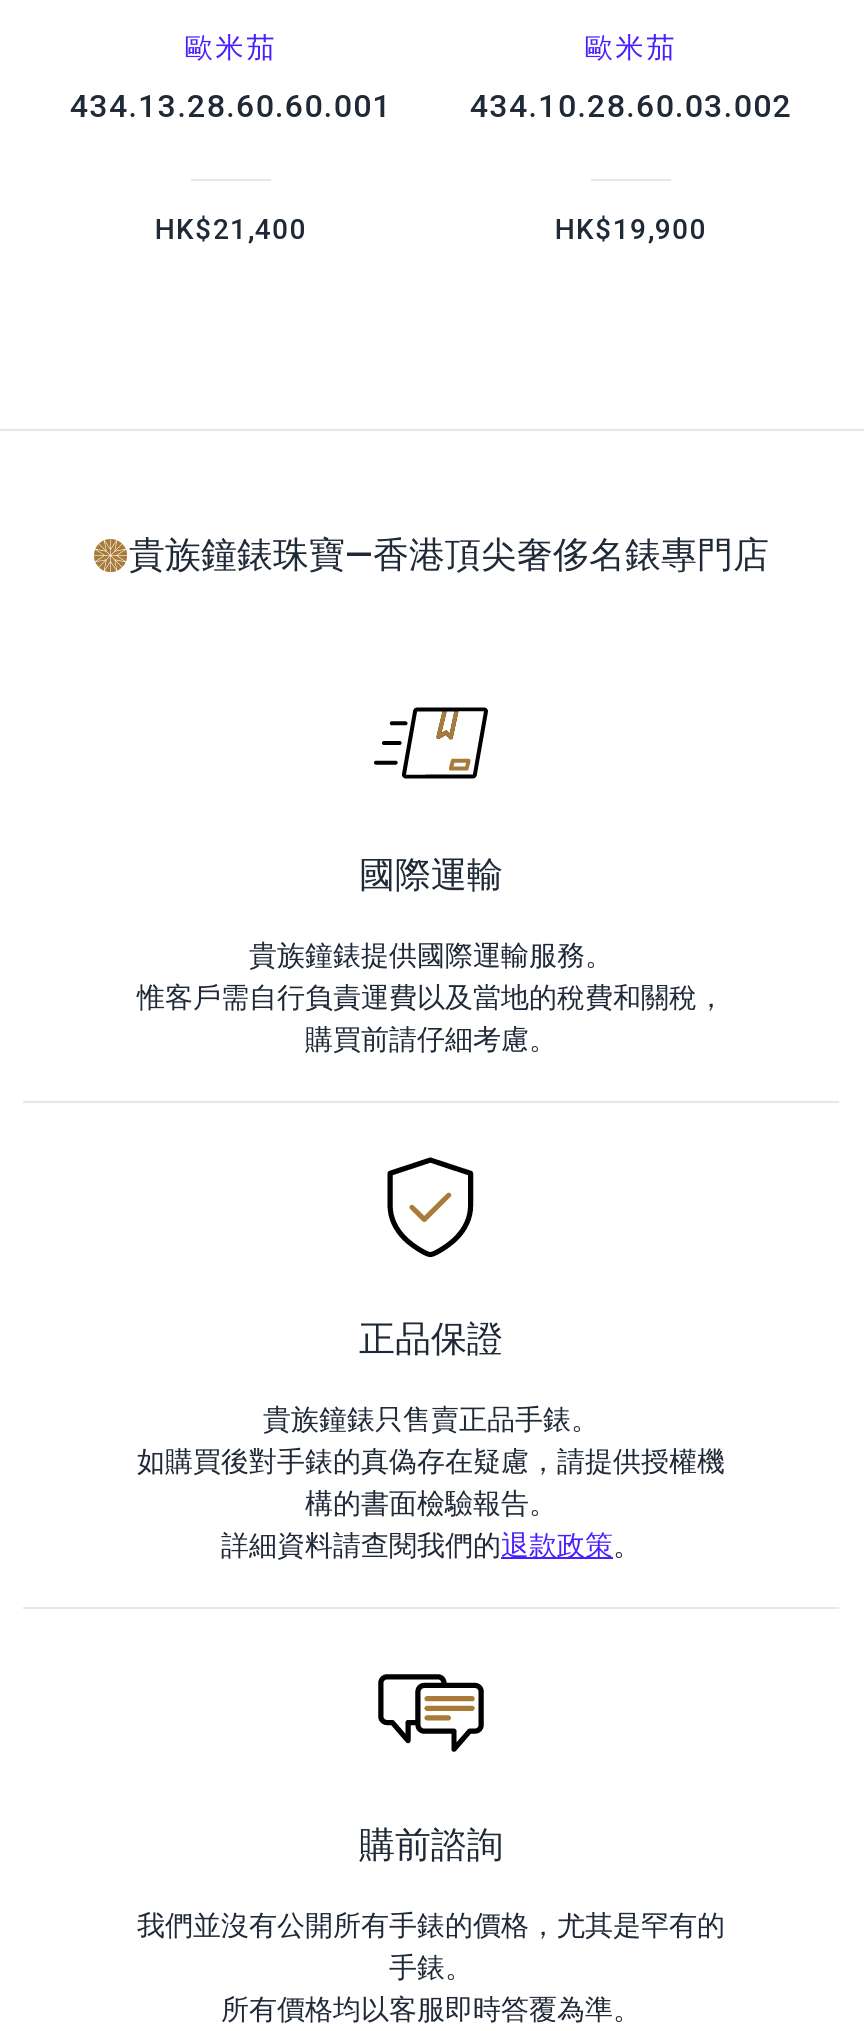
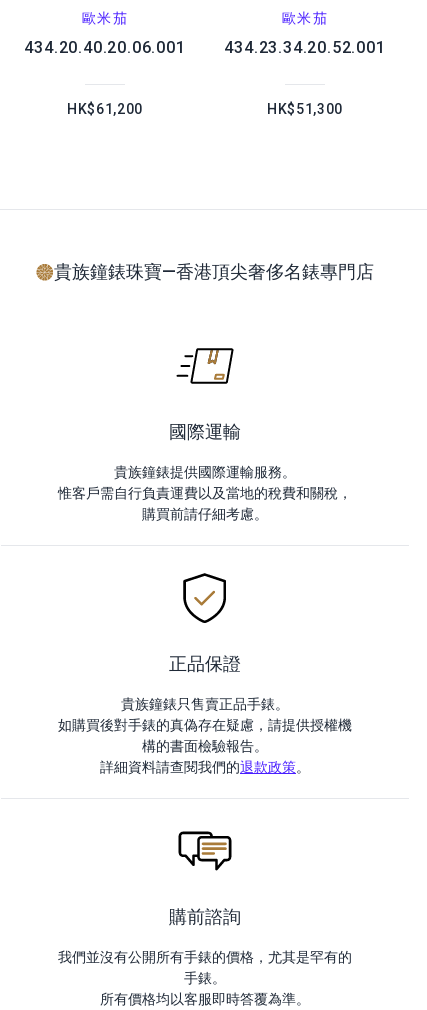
- 434.13.28.60.60.001
+ 434.20.40.20.06.001

- 434.10.28.60.03.002
+ 434.23.34.20.52.001

- HK$21,400
+ HK$61,200

- HK$19,900
+ HK$51,300
